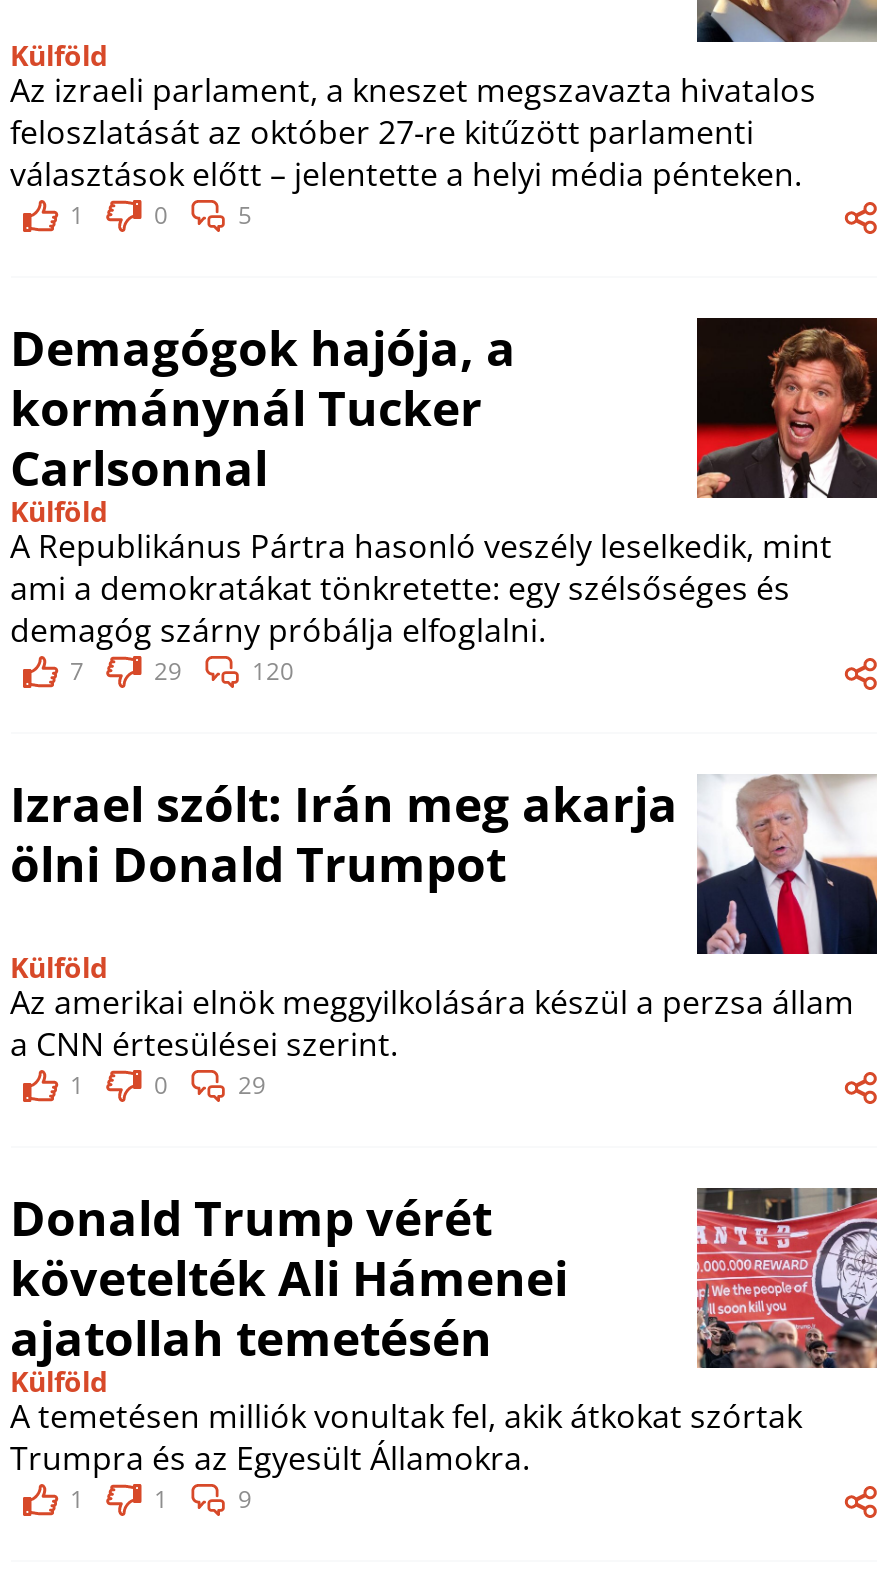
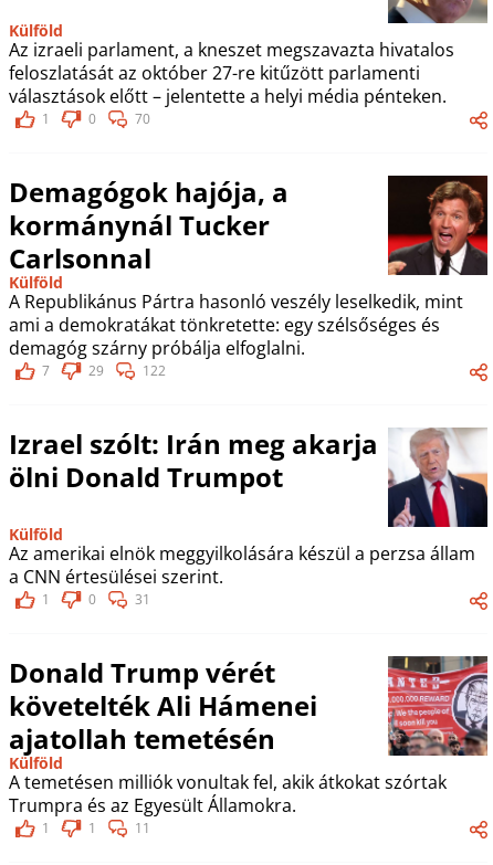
- 5
+ 70

- 120
+ 122

- 29
+ 31

- 9
+ 11
